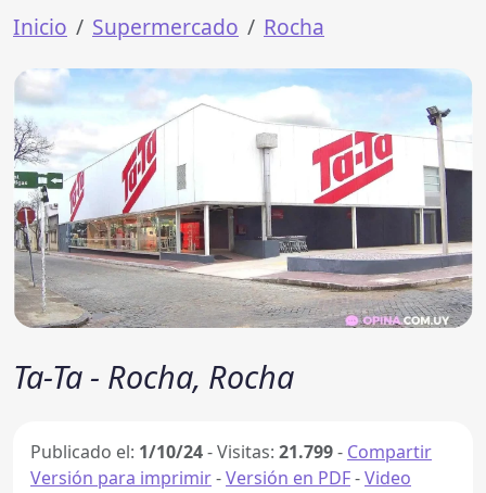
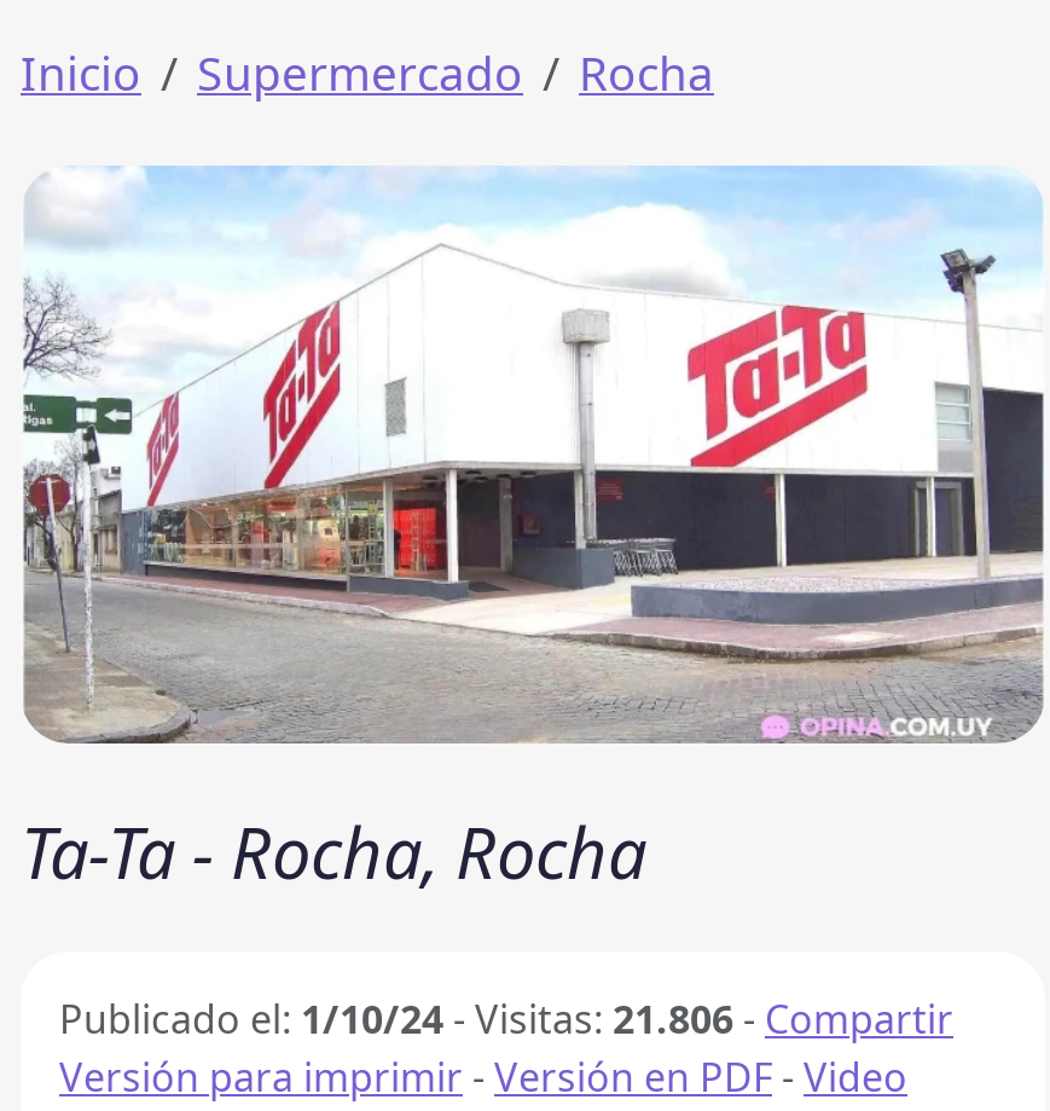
- Publicado el: 1/10/24 - Visitas: 21.799 - Compartir
+ Publicado el: 1/10/24 - Visitas: 21.806 - Compartir
